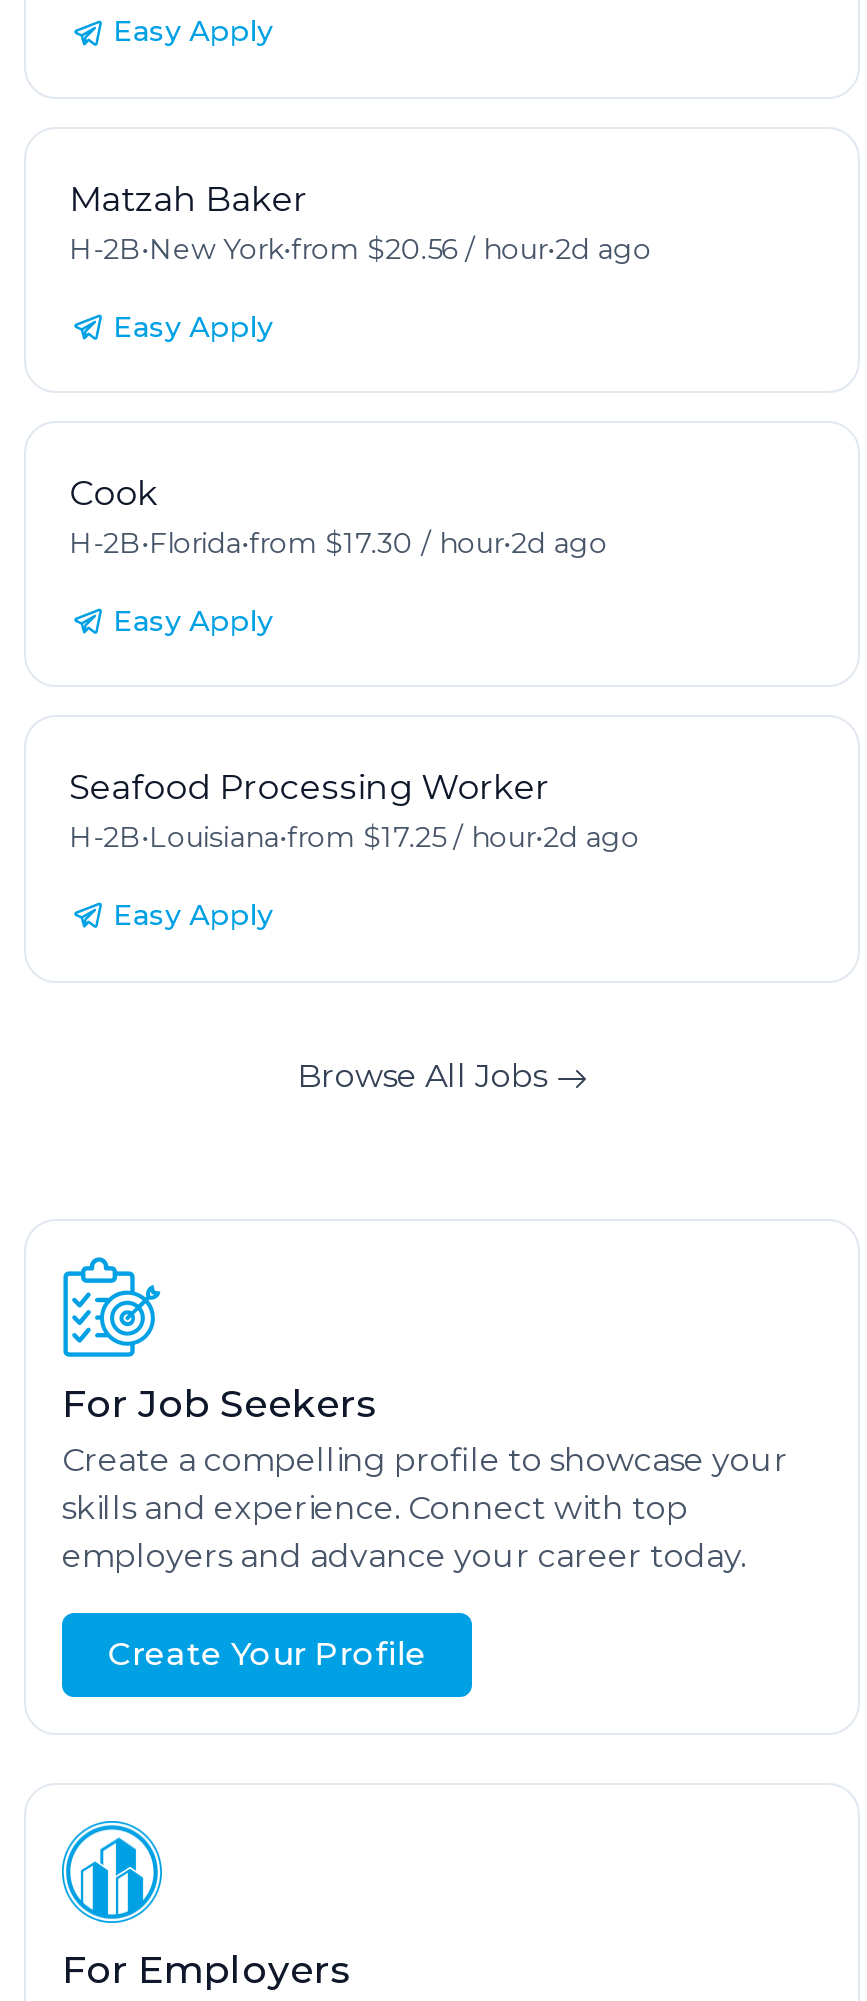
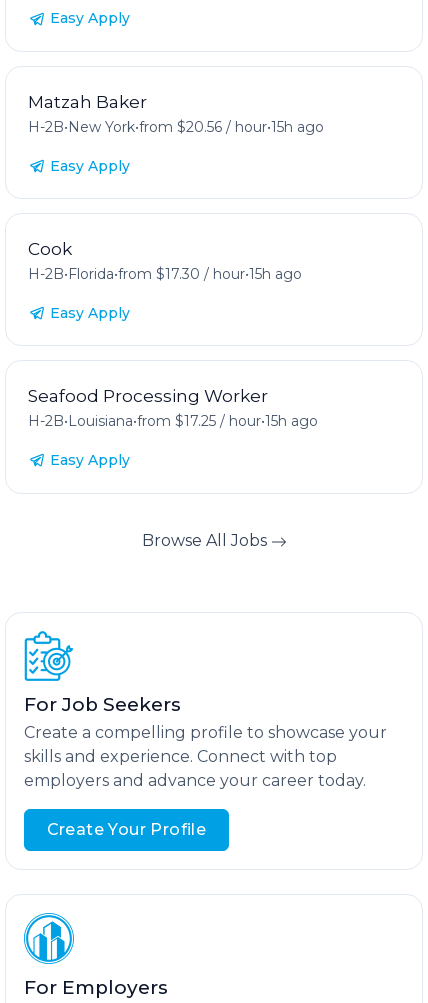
- H-2B•New York•from $20.56 / hour•2d ago
+ H-2B•New York•from $20.56 / hour•15h ago

- H-2B•Florida•from $17.30 / hour•2d ago
+ H-2B•Florida•from $17.30 / hour•15h ago

- H-2B•Louisiana•from $17.25 / hour•2d ago
+ H-2B•Louisiana•from $17.25 / hour•15h ago
